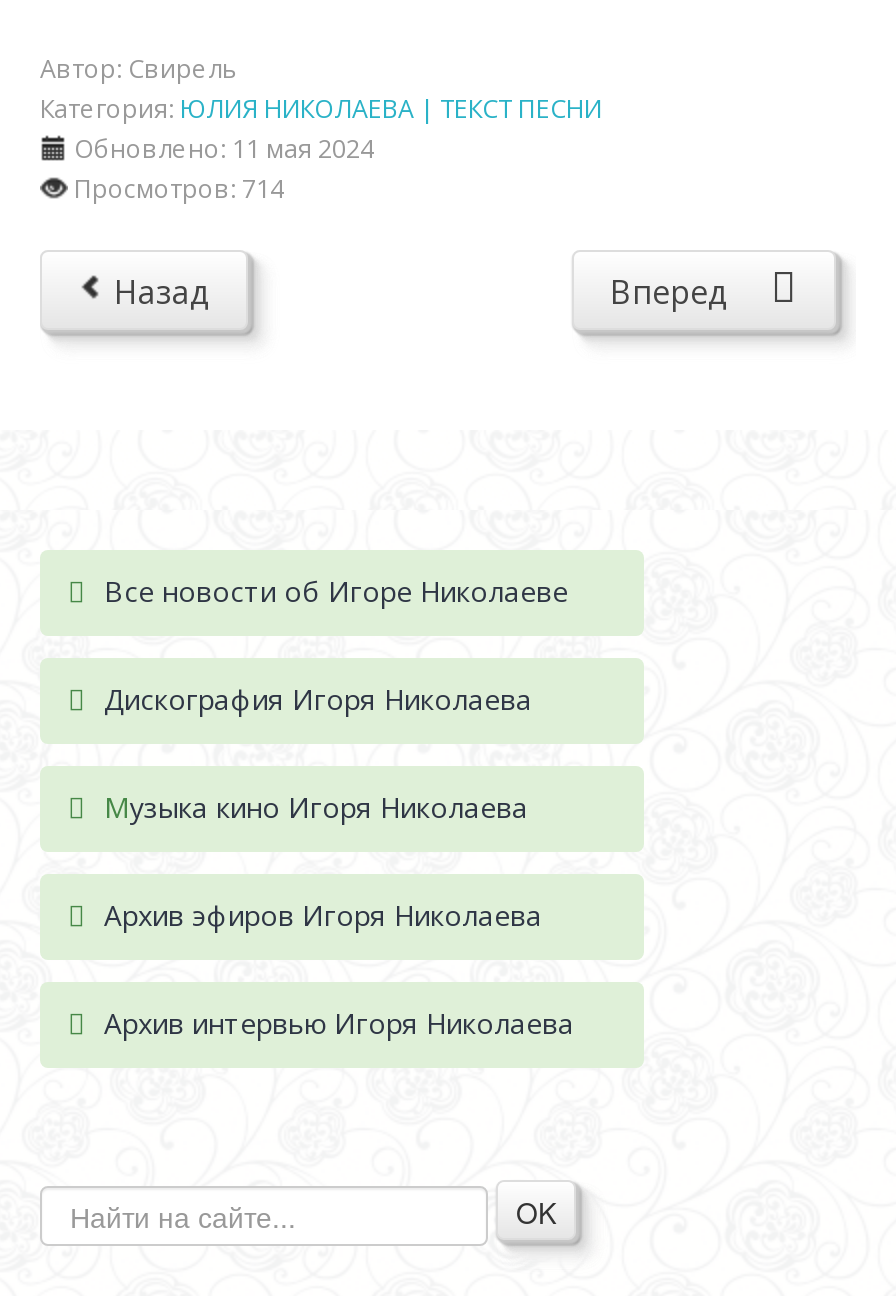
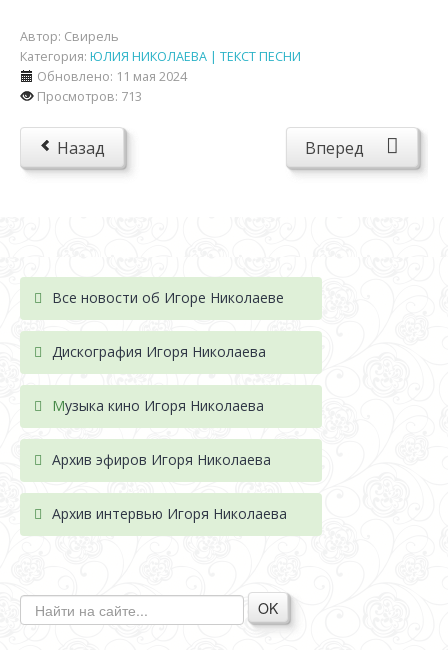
- Просмотров: 714
+ Просмотров: 713
